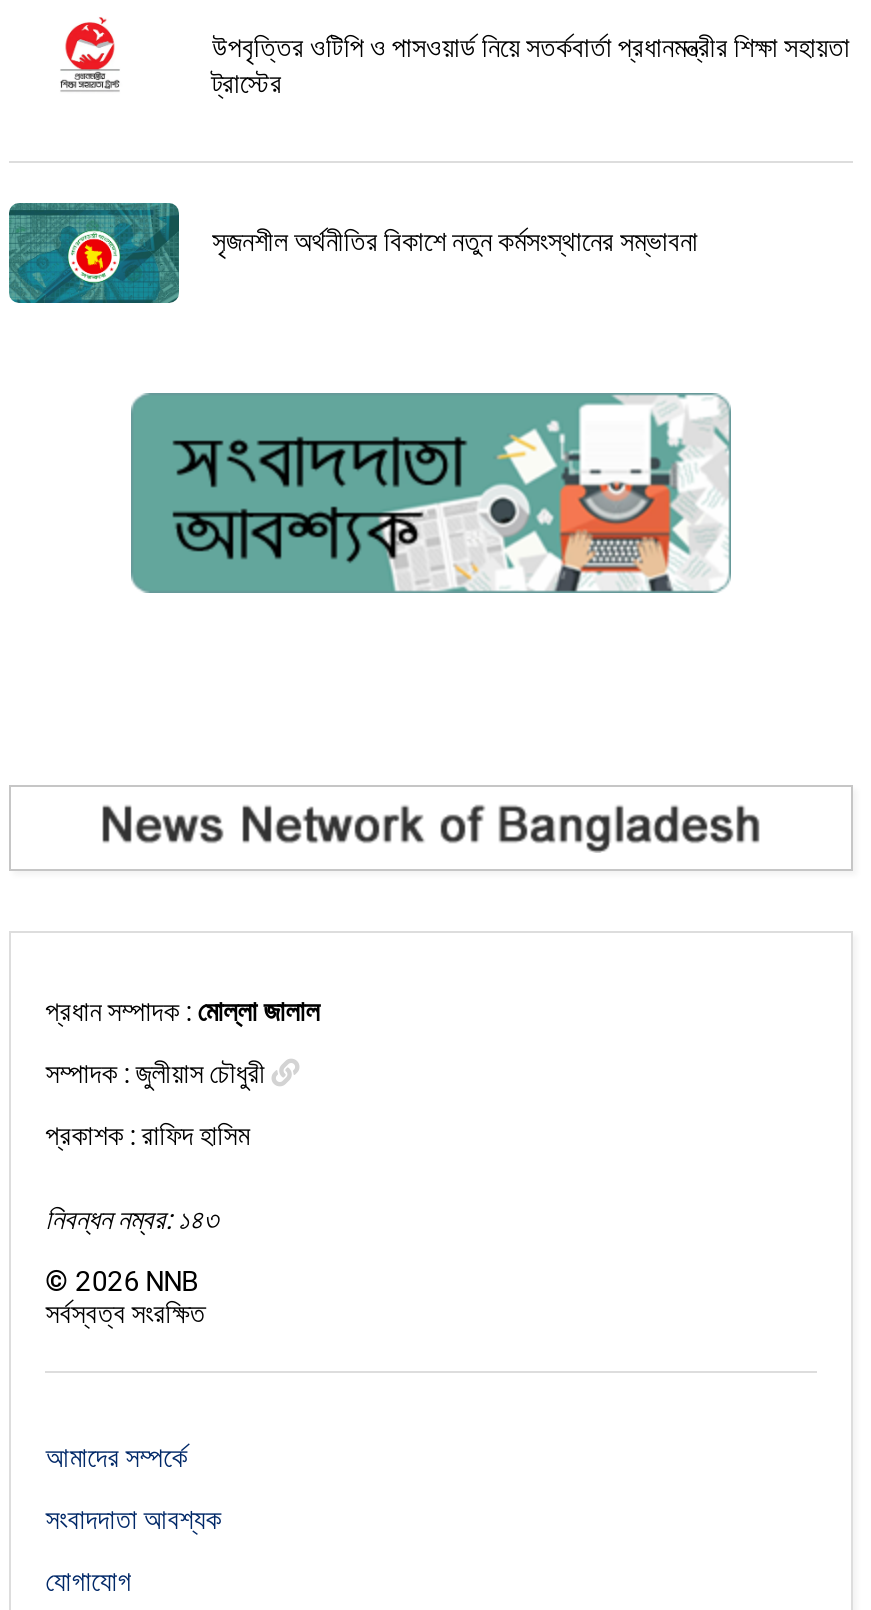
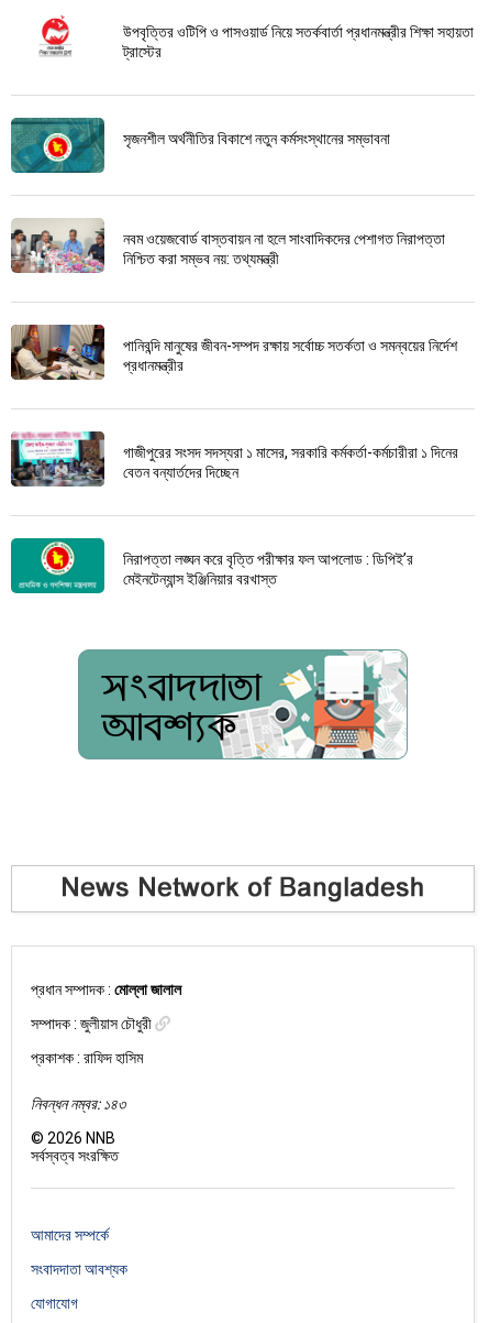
+ [image]
+ নবম ওয়েজবোর্ড বাস্তবায়ন না হলে সাংবাদিকদের পেশাগত নিরাপত্তা
+ নিশ্চিত করা সম্ভব নয়: তথ্যমন্ত্রী

+ [image]
+ পানিবন্দি মানুষের জীবন-সম্পদ রক্ষায় সর্বোচ্চ সতর্কতা ও সমন্বয়ের নির্দেশ
+ প্রধানমন্ত্রীর

+ [image]
+ গাজীপুরের সংসদ সদস্যরা ১ মাসের, সরকারি কর্মকর্তা-কর্মচারীরা ১ দিনের
+ বেতন বন্যার্তদের দিচ্ছেন

+ [image]
+ নিরাপত্তা লঙ্ঘন করে বৃত্তি পরীক্ষার ফল আপলোড : ডিপিই’র
+ মেইনটেন্যান্স ইঞ্জিনিয়ার বরখাস্ত
